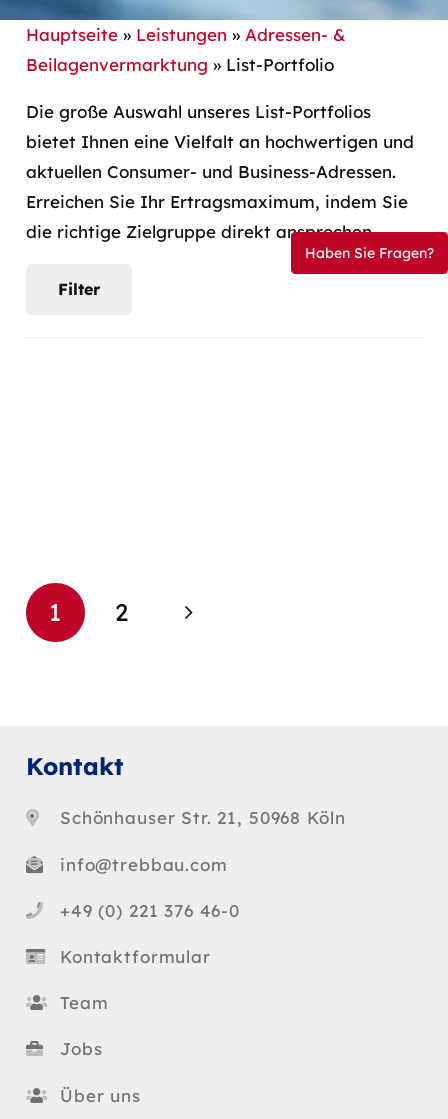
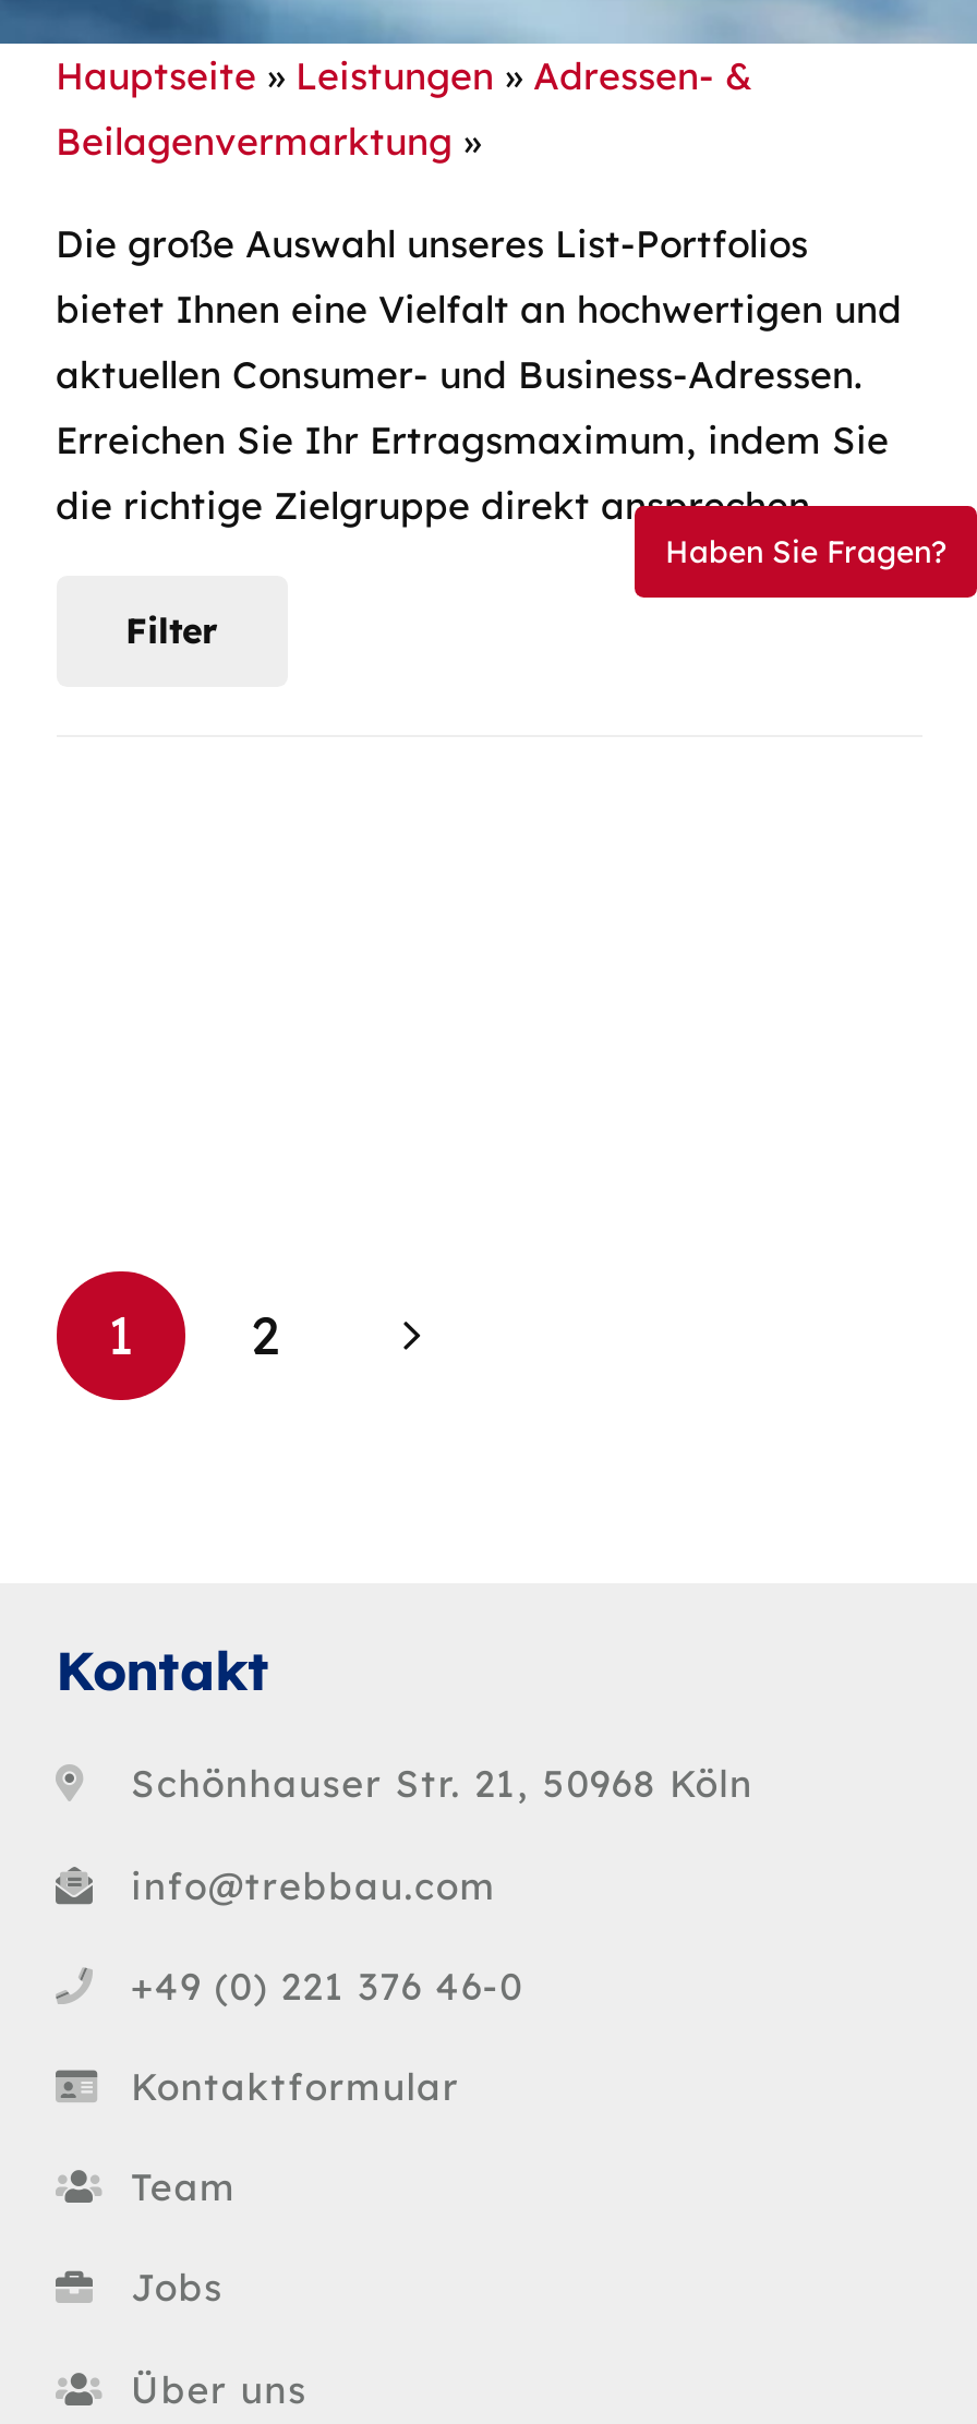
- Beilagenvermarktung» List-Portfolio
+ Beilagenvermarktung»
